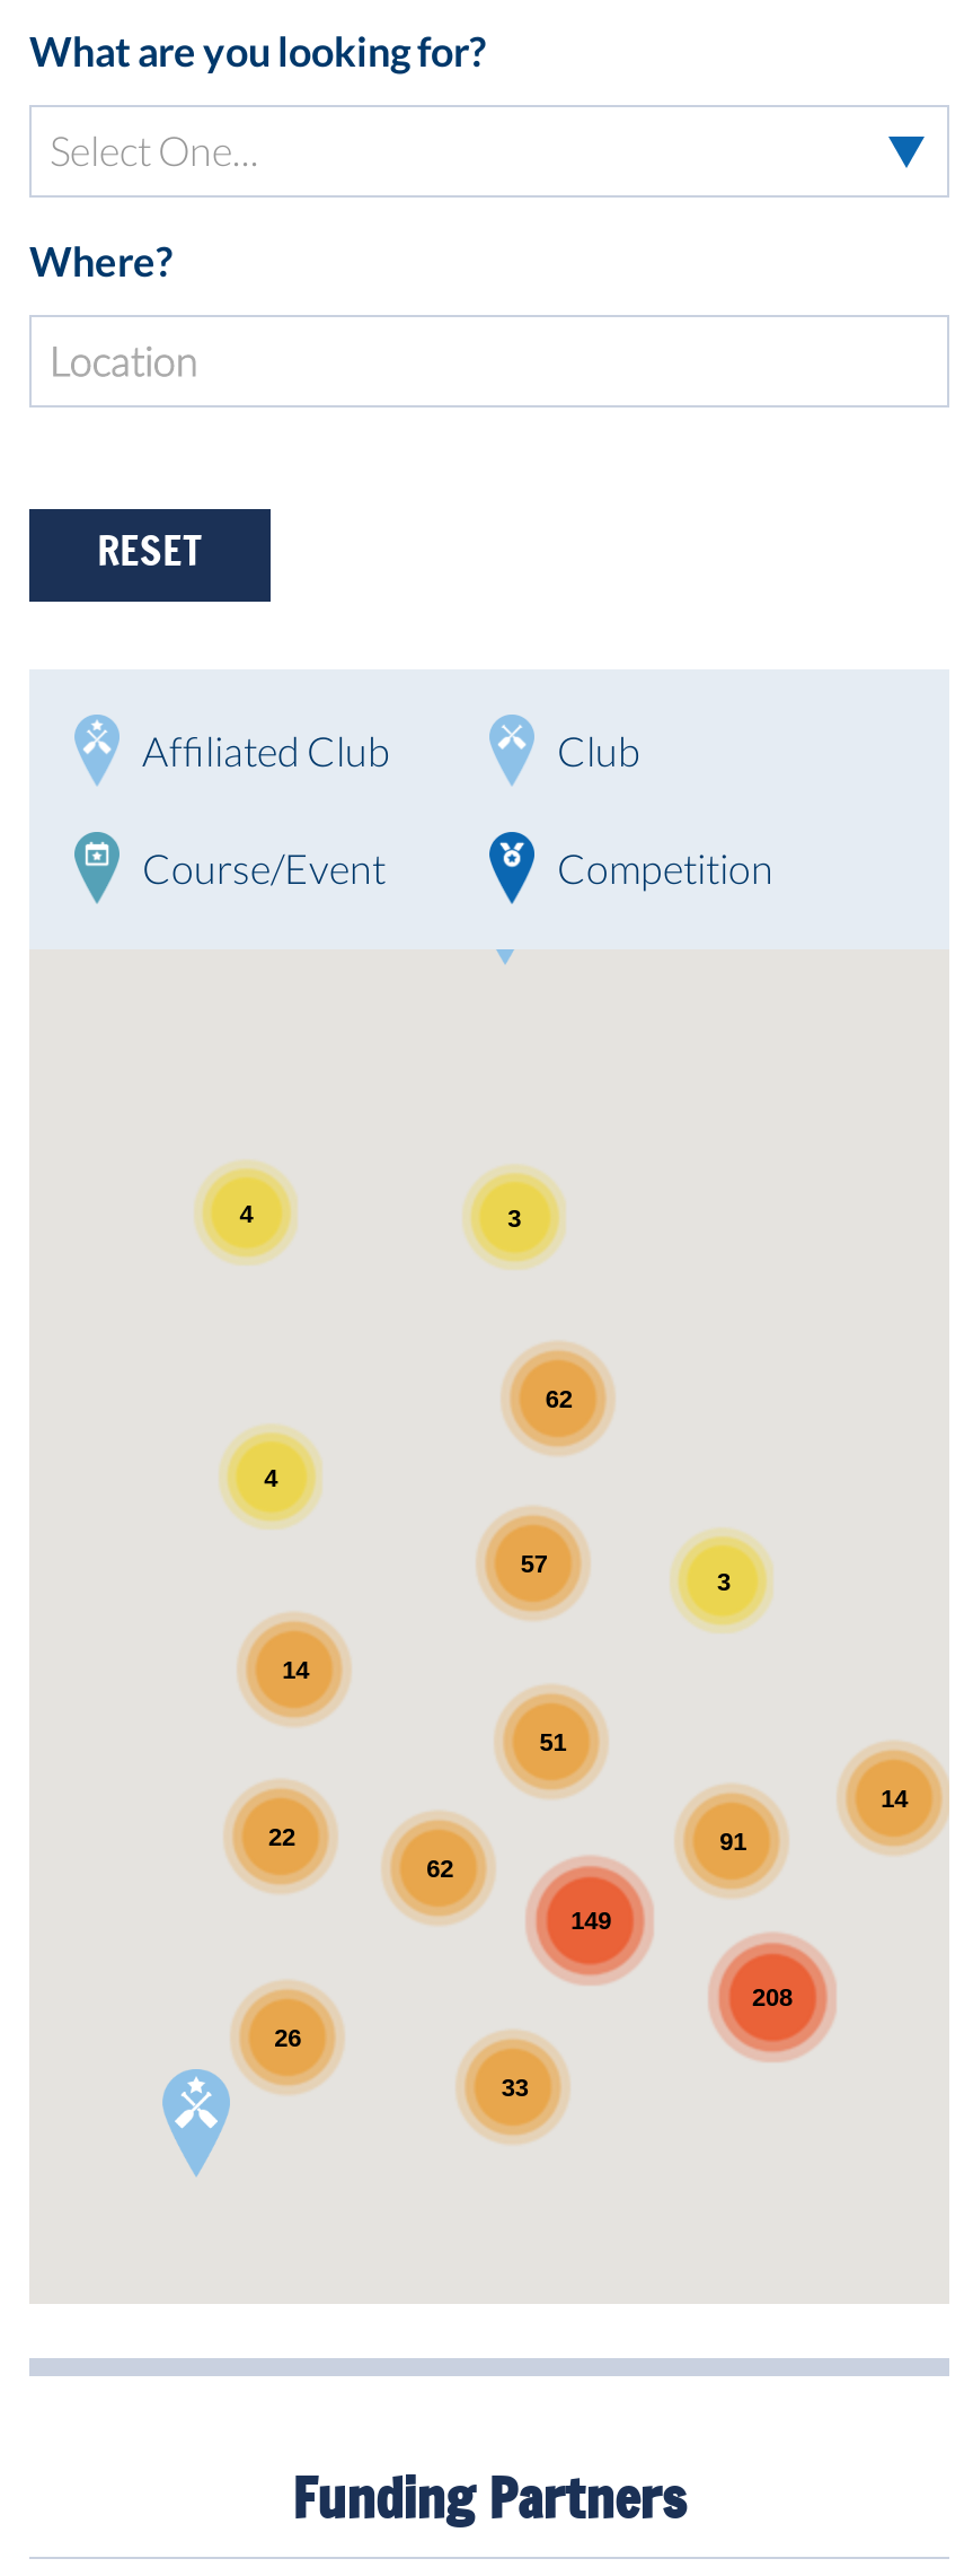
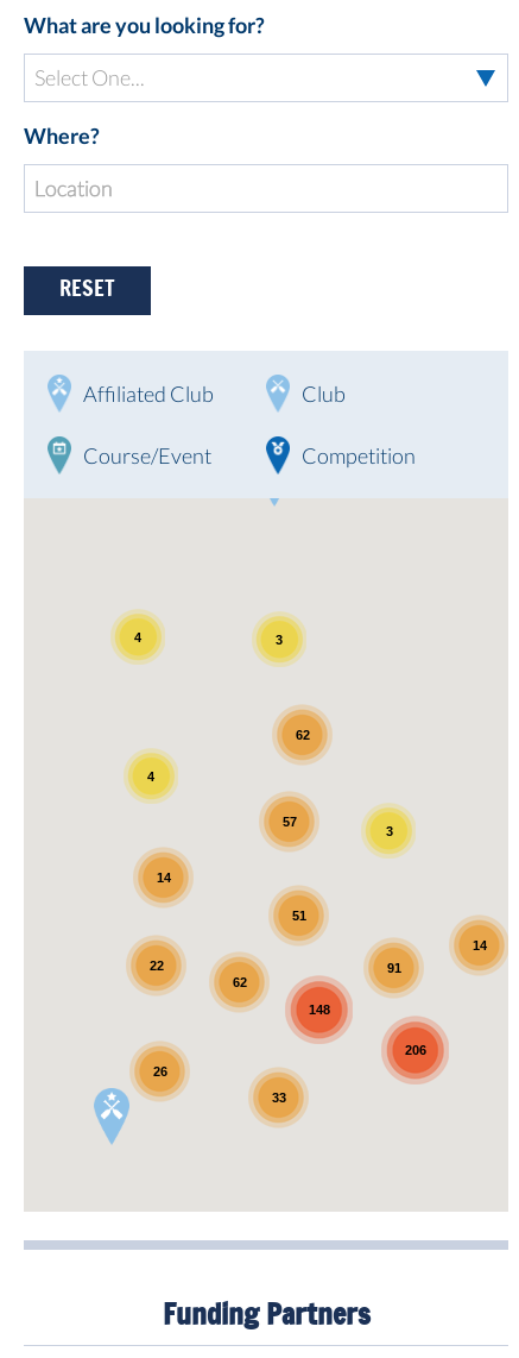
- 149
+ 148

- 208
+ 206
